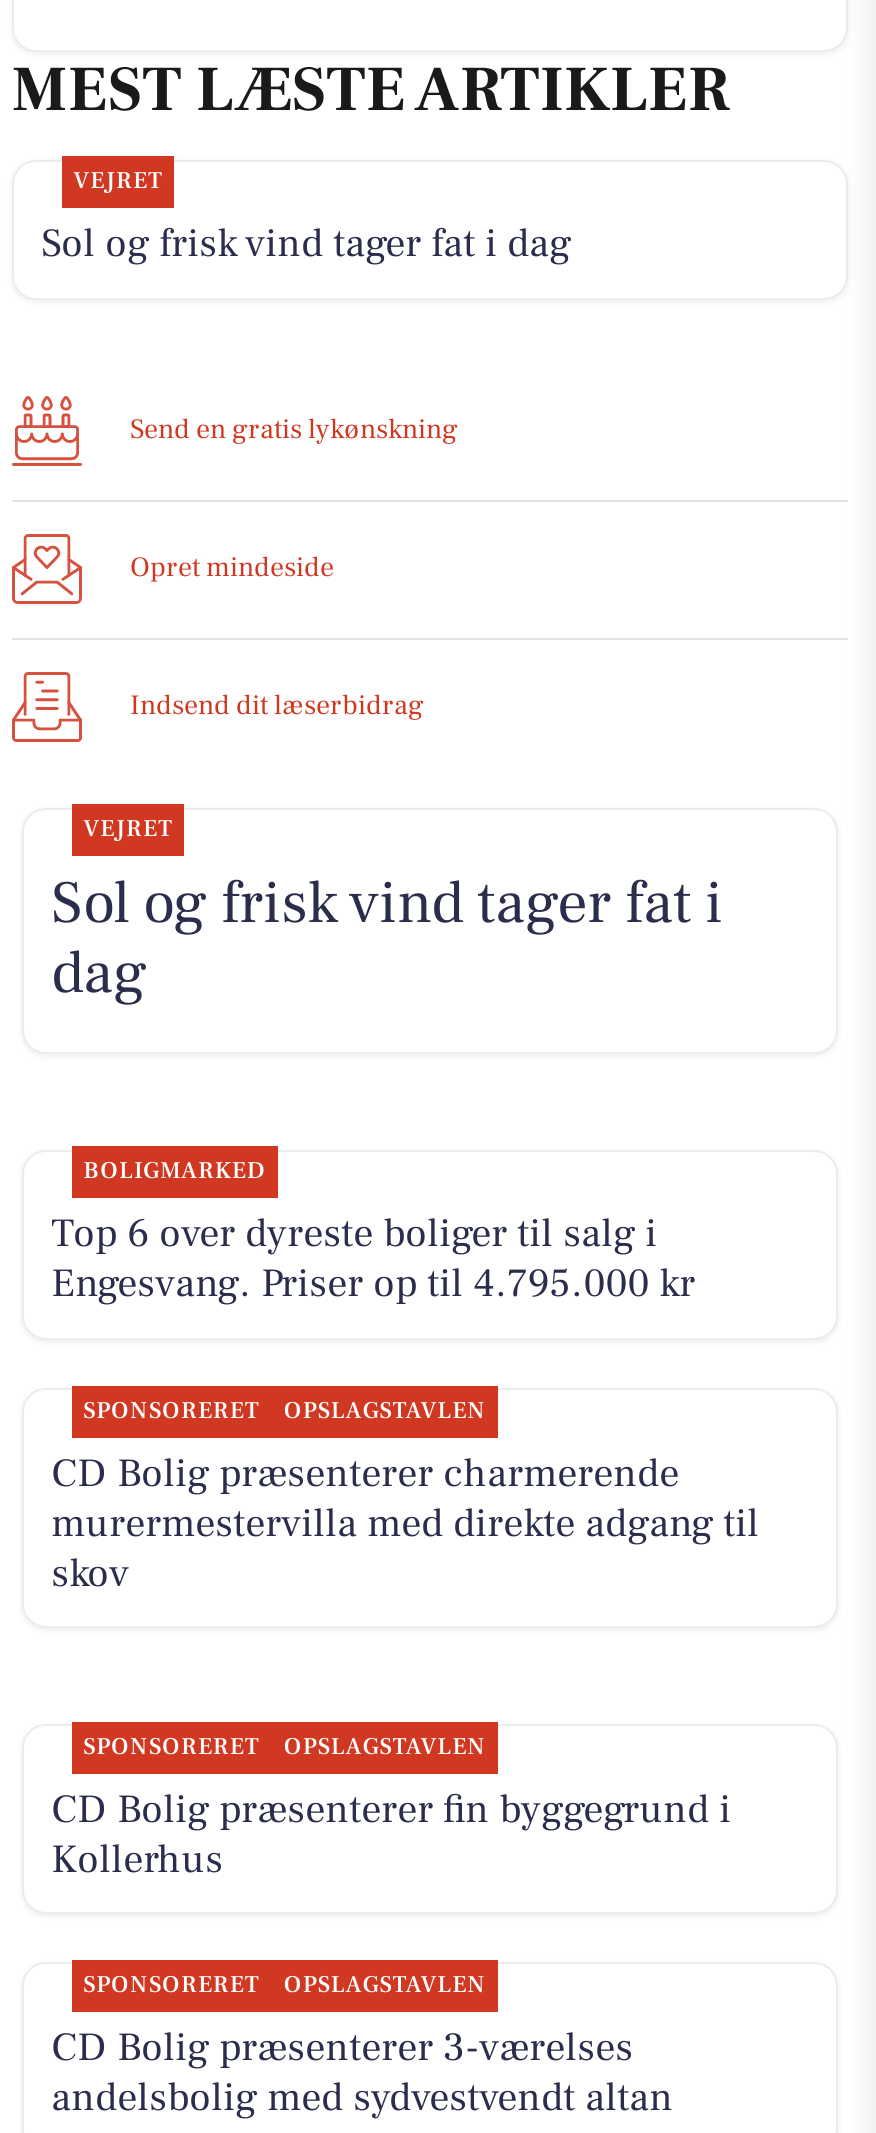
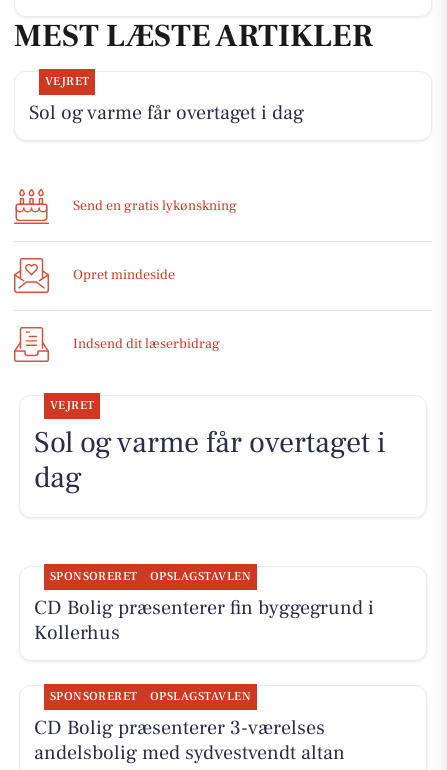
- Sol og frisk vind tager fat i dag
+ Sol og varme får overtaget i dag

- Sol og frisk vind tager fat i
+ Sol og varme får overtaget i

- BOLIGMARKED
- Top 6 over dyreste boliger til salg i
- Engesvang. Priser op til 4.795.000 kr
- SPONSORERET
- OPSLAGSTAVLEN
- CD Bolig præsenterer charmerende
- murermestervilla med direkte adgang til
- skov
